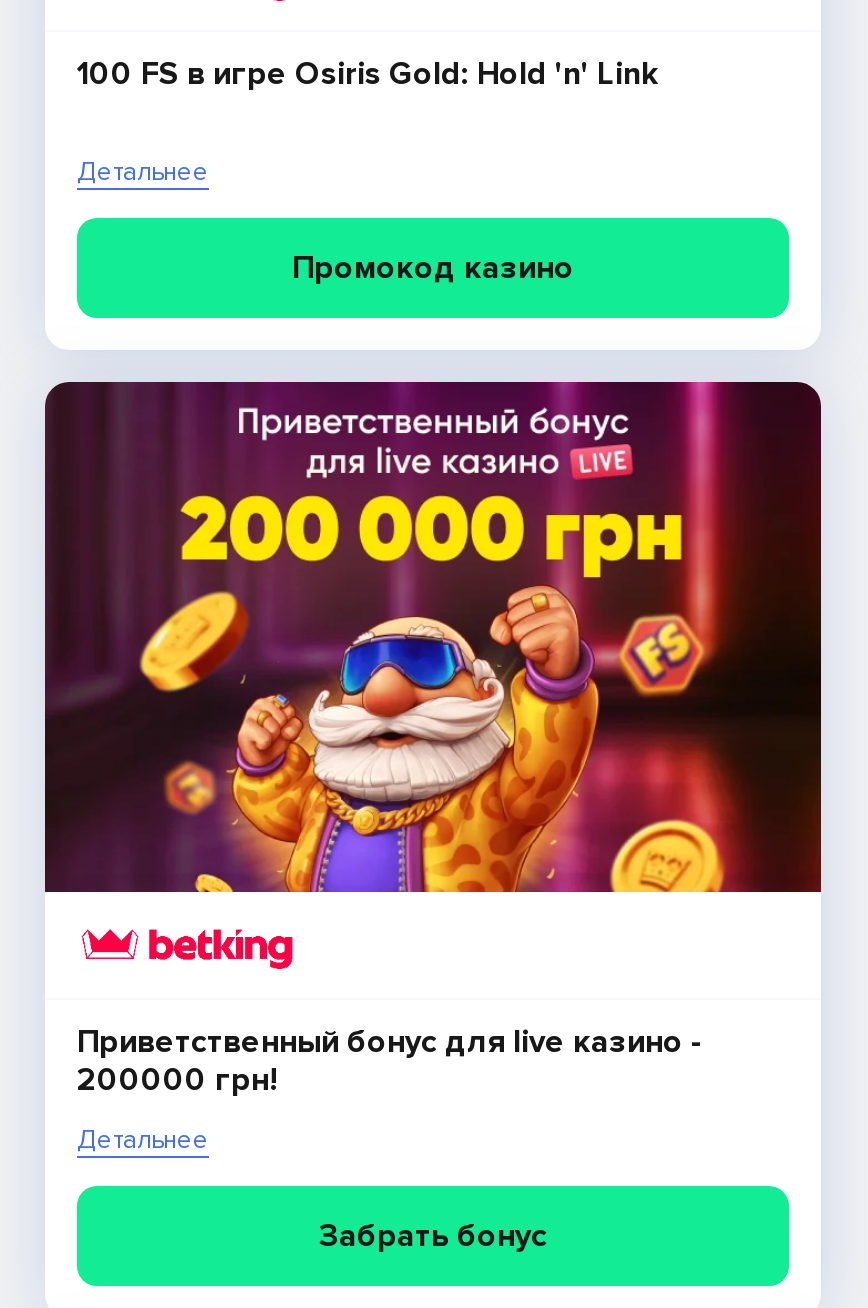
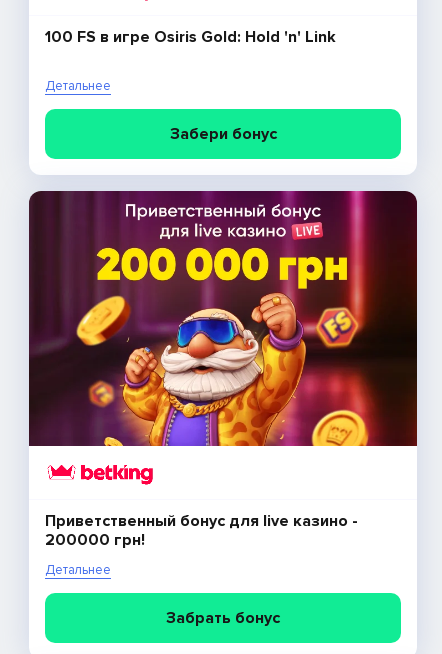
- Промокод казино
+ Забери бонус
